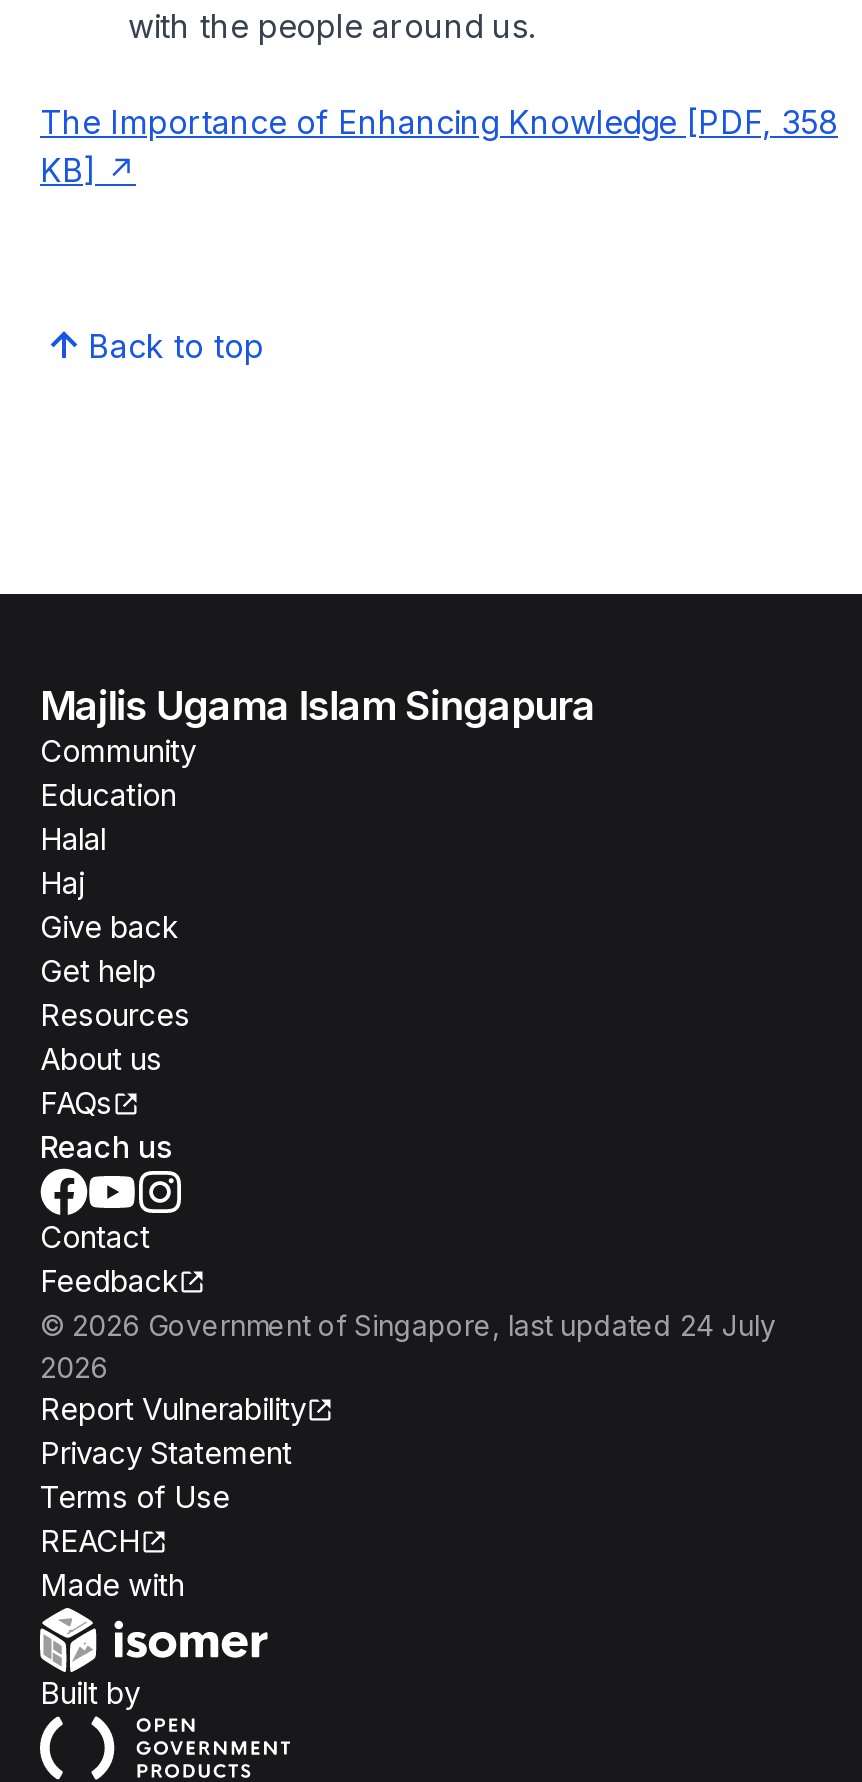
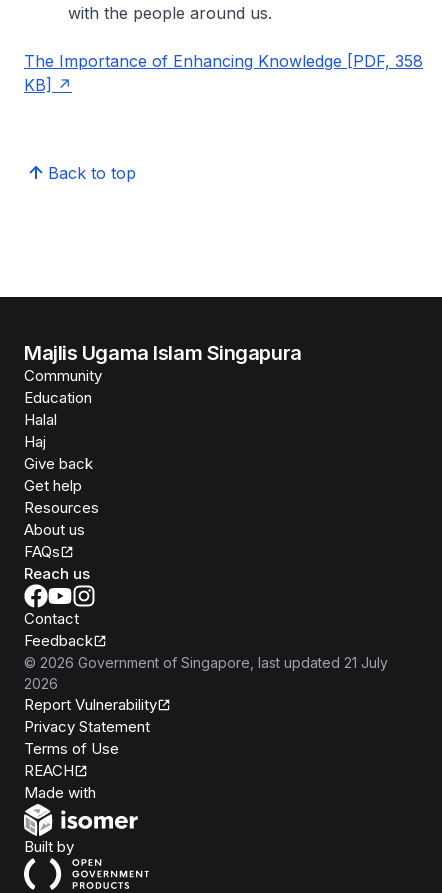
- © 2026 Government of Singapore, last updated 24 July
+ © 2026 Government of Singapore, last updated 21 July
